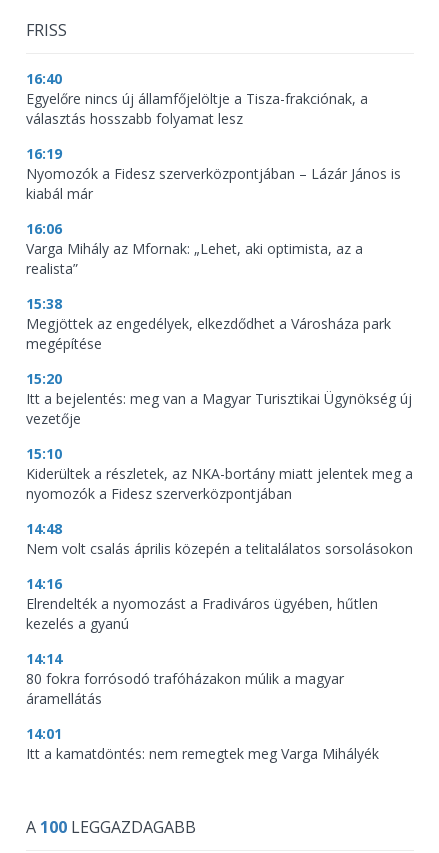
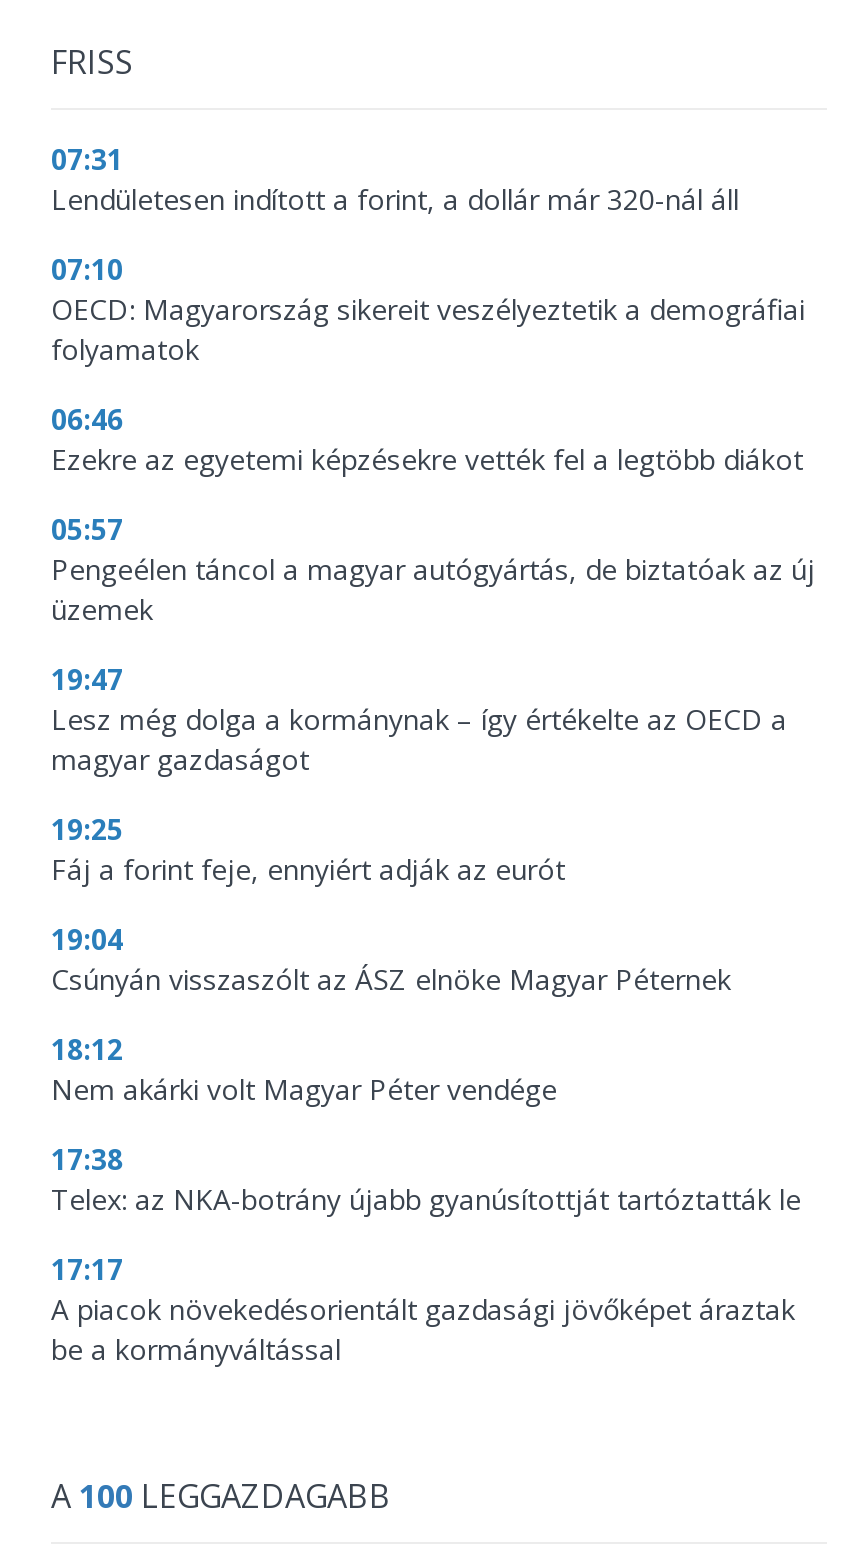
- 16:40
- Egyelőre nincs új államfőjelöltje a Tisza-frakciónak, a
- választás hosszabb folyamat lesz
+ 07:31
+ Lendületesen indított a forint, a dollár már 320-nál áll

- 16:19
- Nyomozók a Fidesz szerverközpontjában – Lázár János is
- kiabál már
+ 07:10
+ OECD: Magyarország sikereit veszélyeztetik a demográfiai
+ folyamatok

- 16:06
- Varga Mihály az Mfornak: „Lehet, aki optimista, az a
- realista”
+ 06:46
+ Ezekre az egyetemi képzésekre vették fel a legtöbb diákot

- 15:38
- Megjöttek az engedélyek, elkezdődhet a Városháza park
- megépítése
+ 05:57
+ Pengeélen táncol a magyar autógyártás, de biztatóak az új
+ üzemek

- 15:20
- Itt a bejelentés: meg van a Magyar Turisztikai Ügynökség új
- vezetője
+ 19:47
+ Lesz még dolga a kormánynak – így értékelte az OECD a
+ magyar gazdaságot

- 15:10
- Kiderültek a részletek, az NKA-bortány miatt jelentek meg a
- nyomozók a Fidesz szerverközpontjában
+ 19:25
+ Fáj a forint feje, ennyiért adják az eurót

- 14:48
- Nem volt csalás április közepén a telitalálatos sorsolásokon
+ 19:04
+ Csúnyán visszaszólt az ÁSZ elnöke Magyar Péternek

- 14:16
- Elrendelték a nyomozást a Fradiváros ügyében, hűtlen
- kezelés a gyanú
+ 18:12
+ Nem akárki volt Magyar Péter vendége

- 14:14
- 80 fokra forrósodó trafóházakon múlik a magyar
- áramellátás
+ 17:38
+ Telex: az NKA-botrány újabb gyanúsítottját tartóztatták le

- 14:01
- Itt a kamatdöntés: nem remegtek meg Varga Mihályék
+ 17:17
+ A piacok növekedésorientált gazdasági jövőképet áraztak
+ be a kormányváltással
